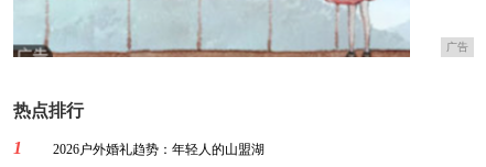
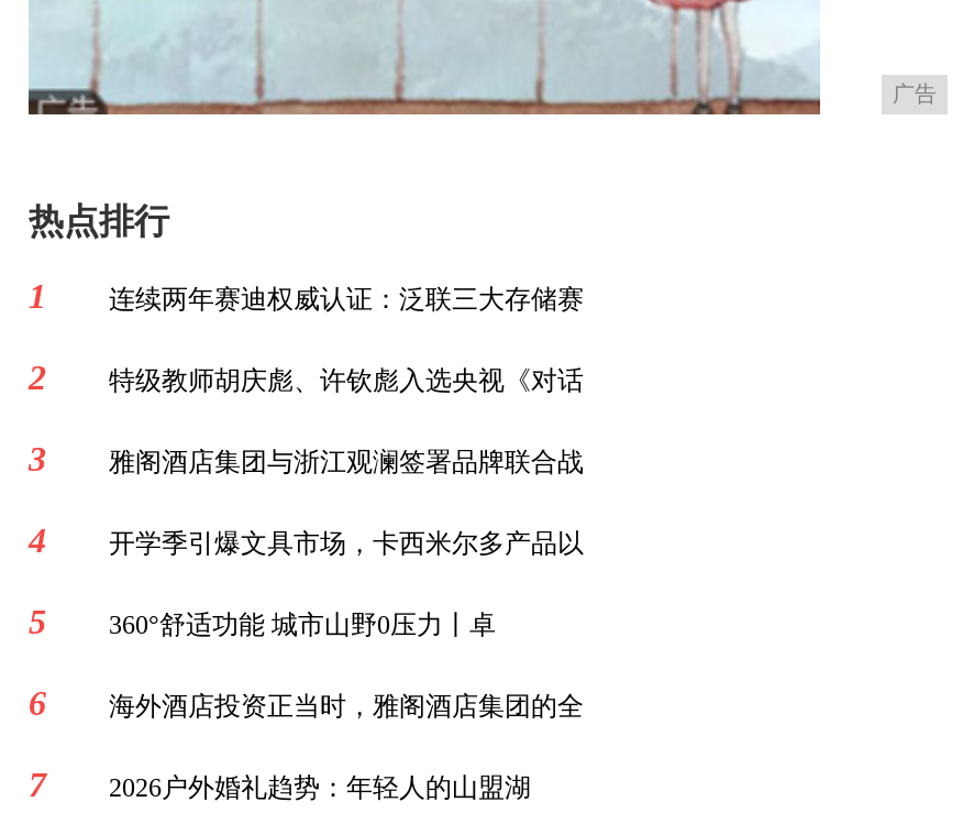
+ 连续两年赛迪权威认证：泛联三大存储赛
+ 2
+ 特级教师胡庆彪、许钦彪入选央视《对话
+ 3
+ 雅阁酒店集团与浙江观澜签署品牌联合战
+ 4
+ 开学季引爆文具市场，卡西米尔多产品以
+ 5
+ 360°舒适功能 城市山野0压力丨卓
+ 6
+ 海外酒店投资正当时，雅阁酒店集团的全
+ 7
